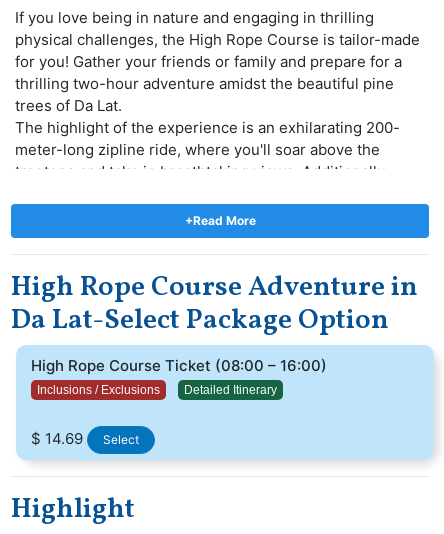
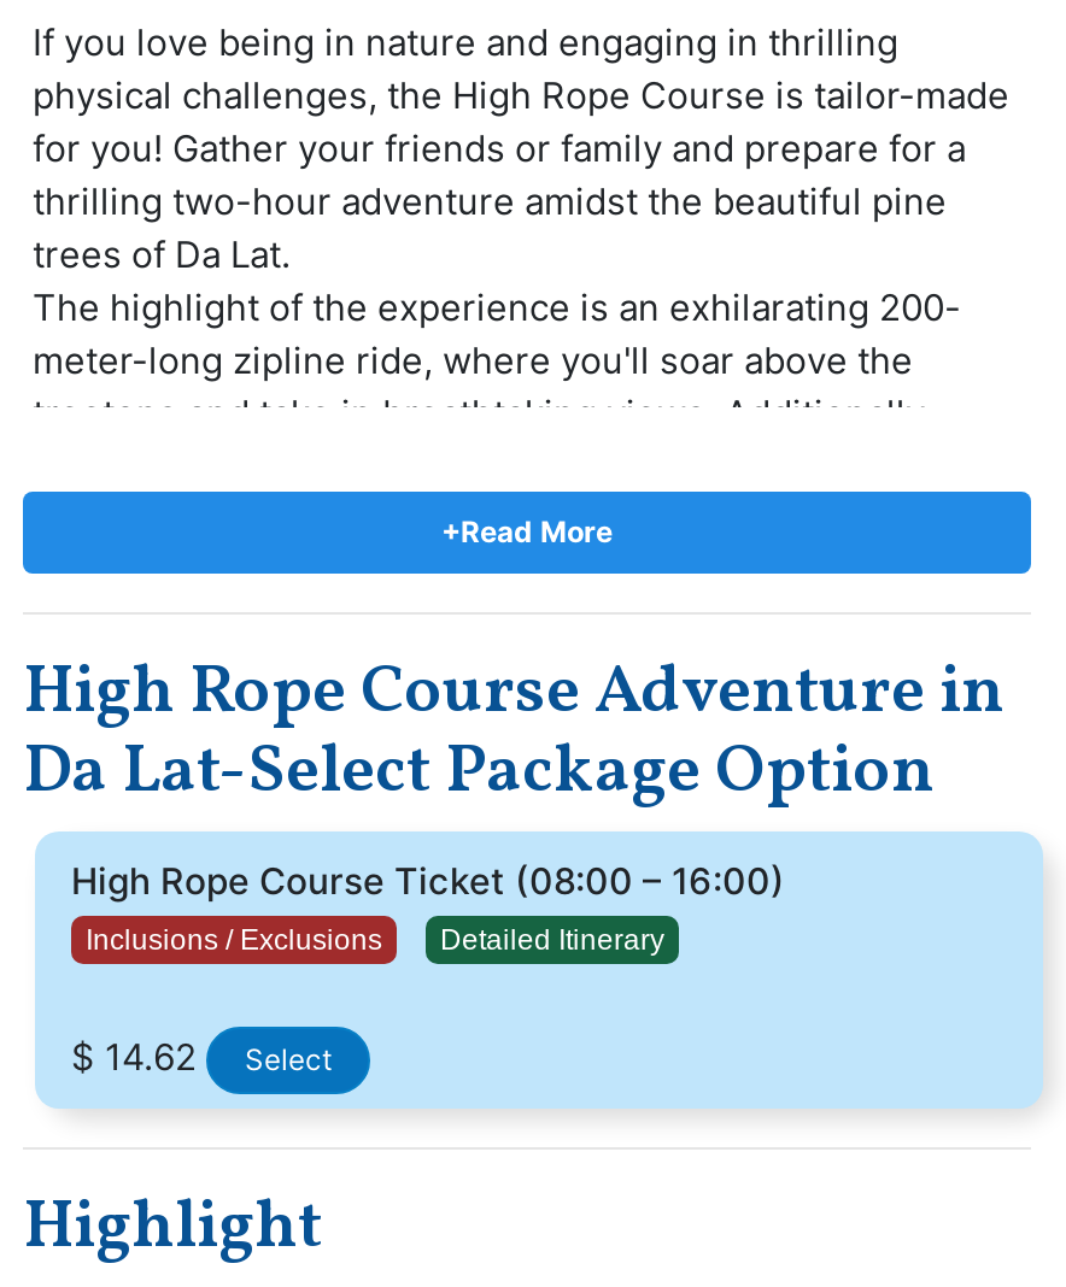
- $ 14.69 Select
+ $ 14.62 Select
